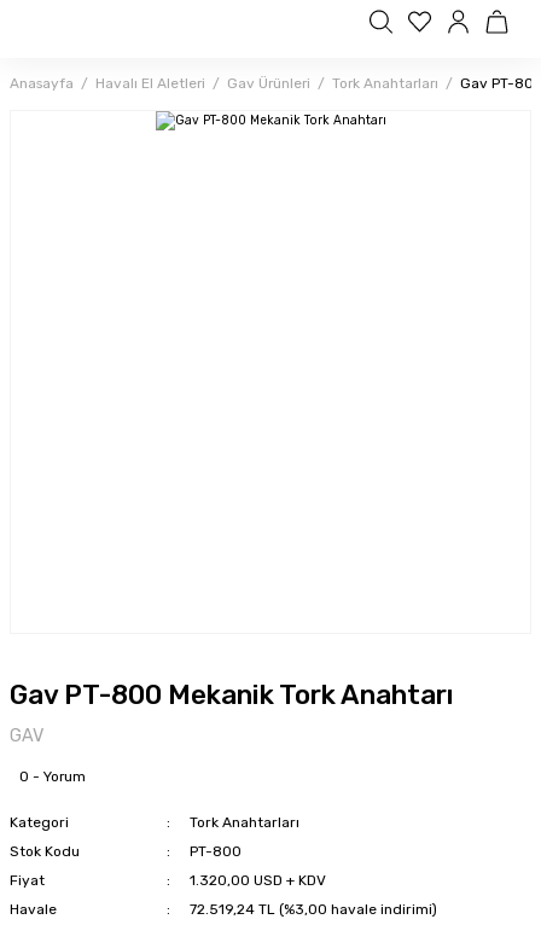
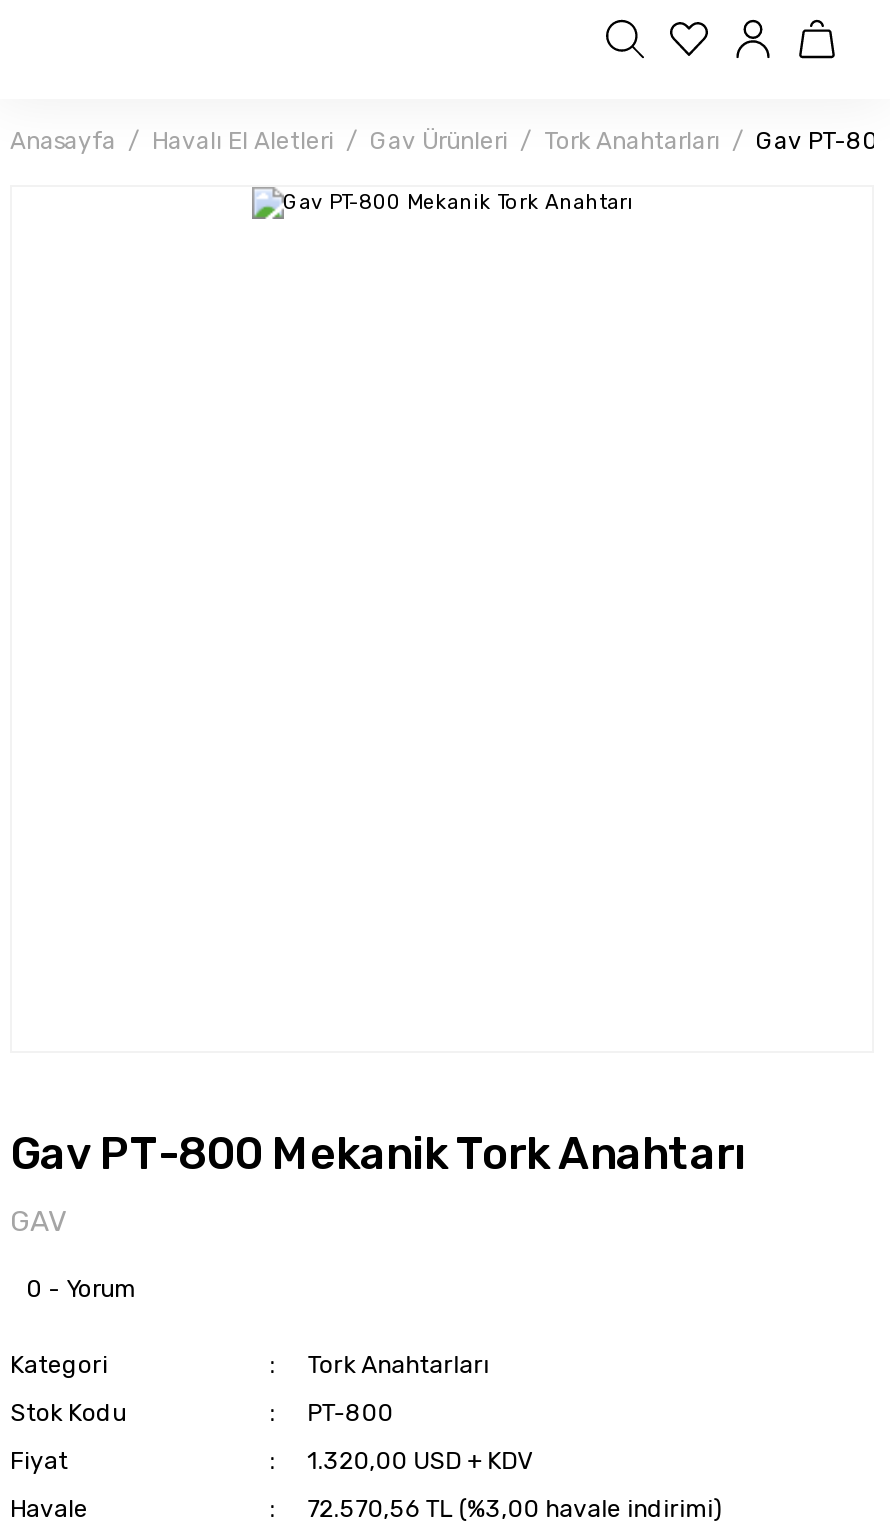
- 72.519,24 TL (%3,00 havale indirimi)
+ 72.570,56 TL (%3,00 havale indirimi)
